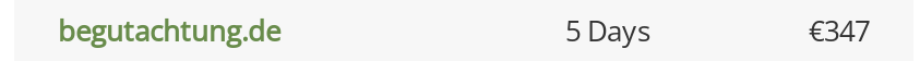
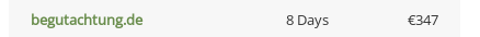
- 5 Days
+ 8 Days
